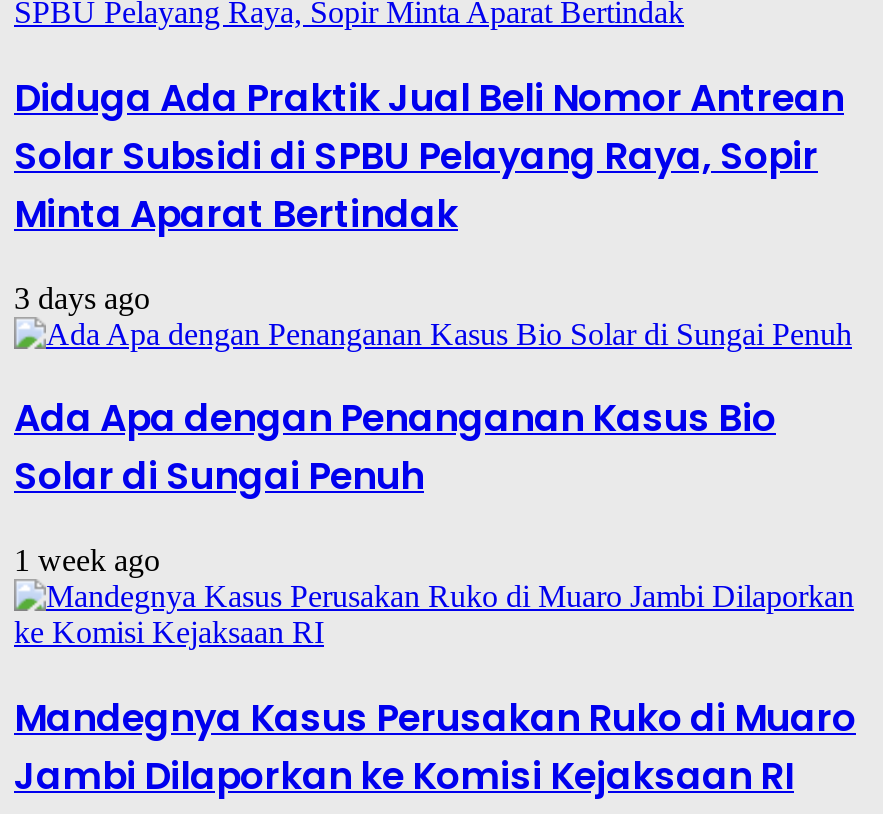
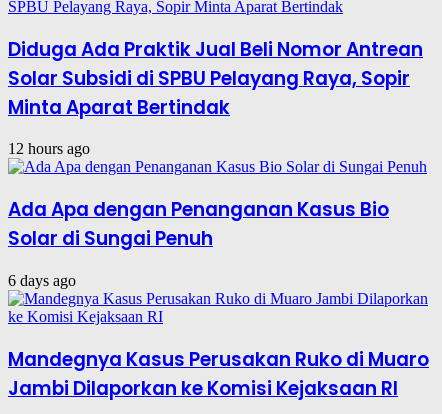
- 3 days ago
+ 12 hours ago

- 1 week ago
+ 6 days ago
